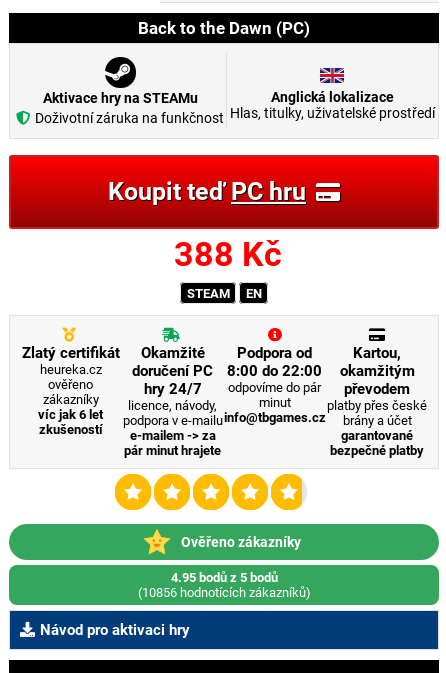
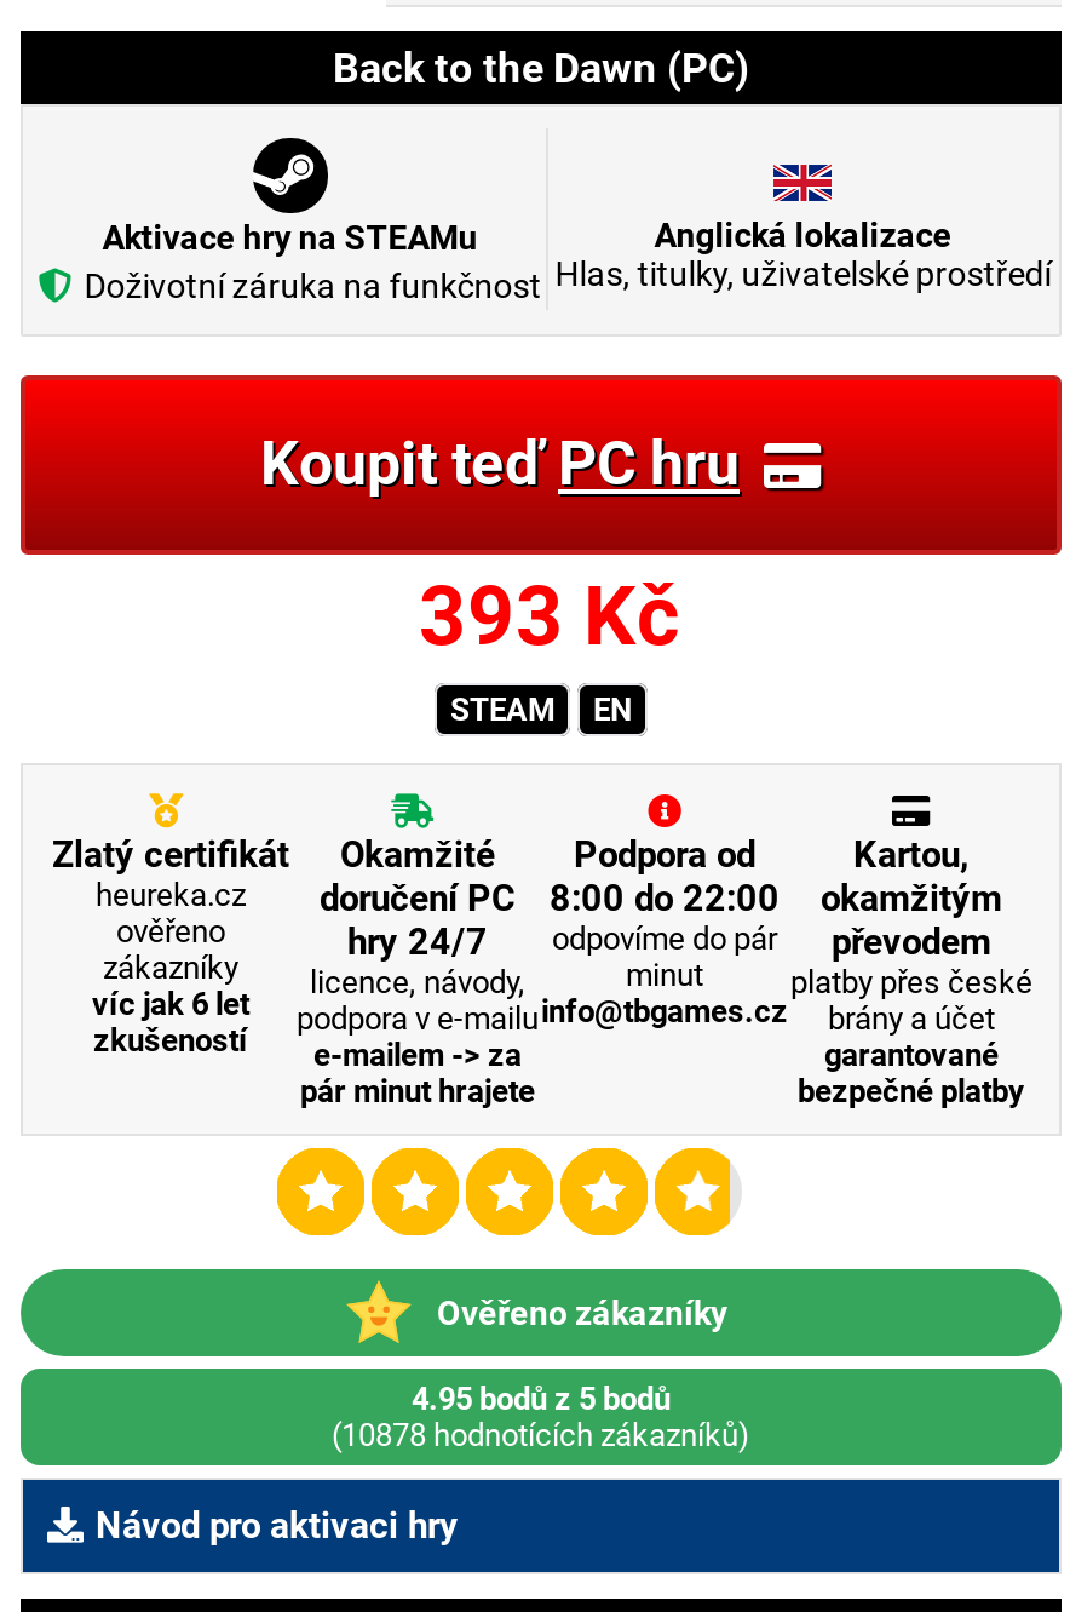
- 388 Kč
+ 393 Kč

- (10856 hodnotících zákazníků)
+ (10878 hodnotících zákazníků)
